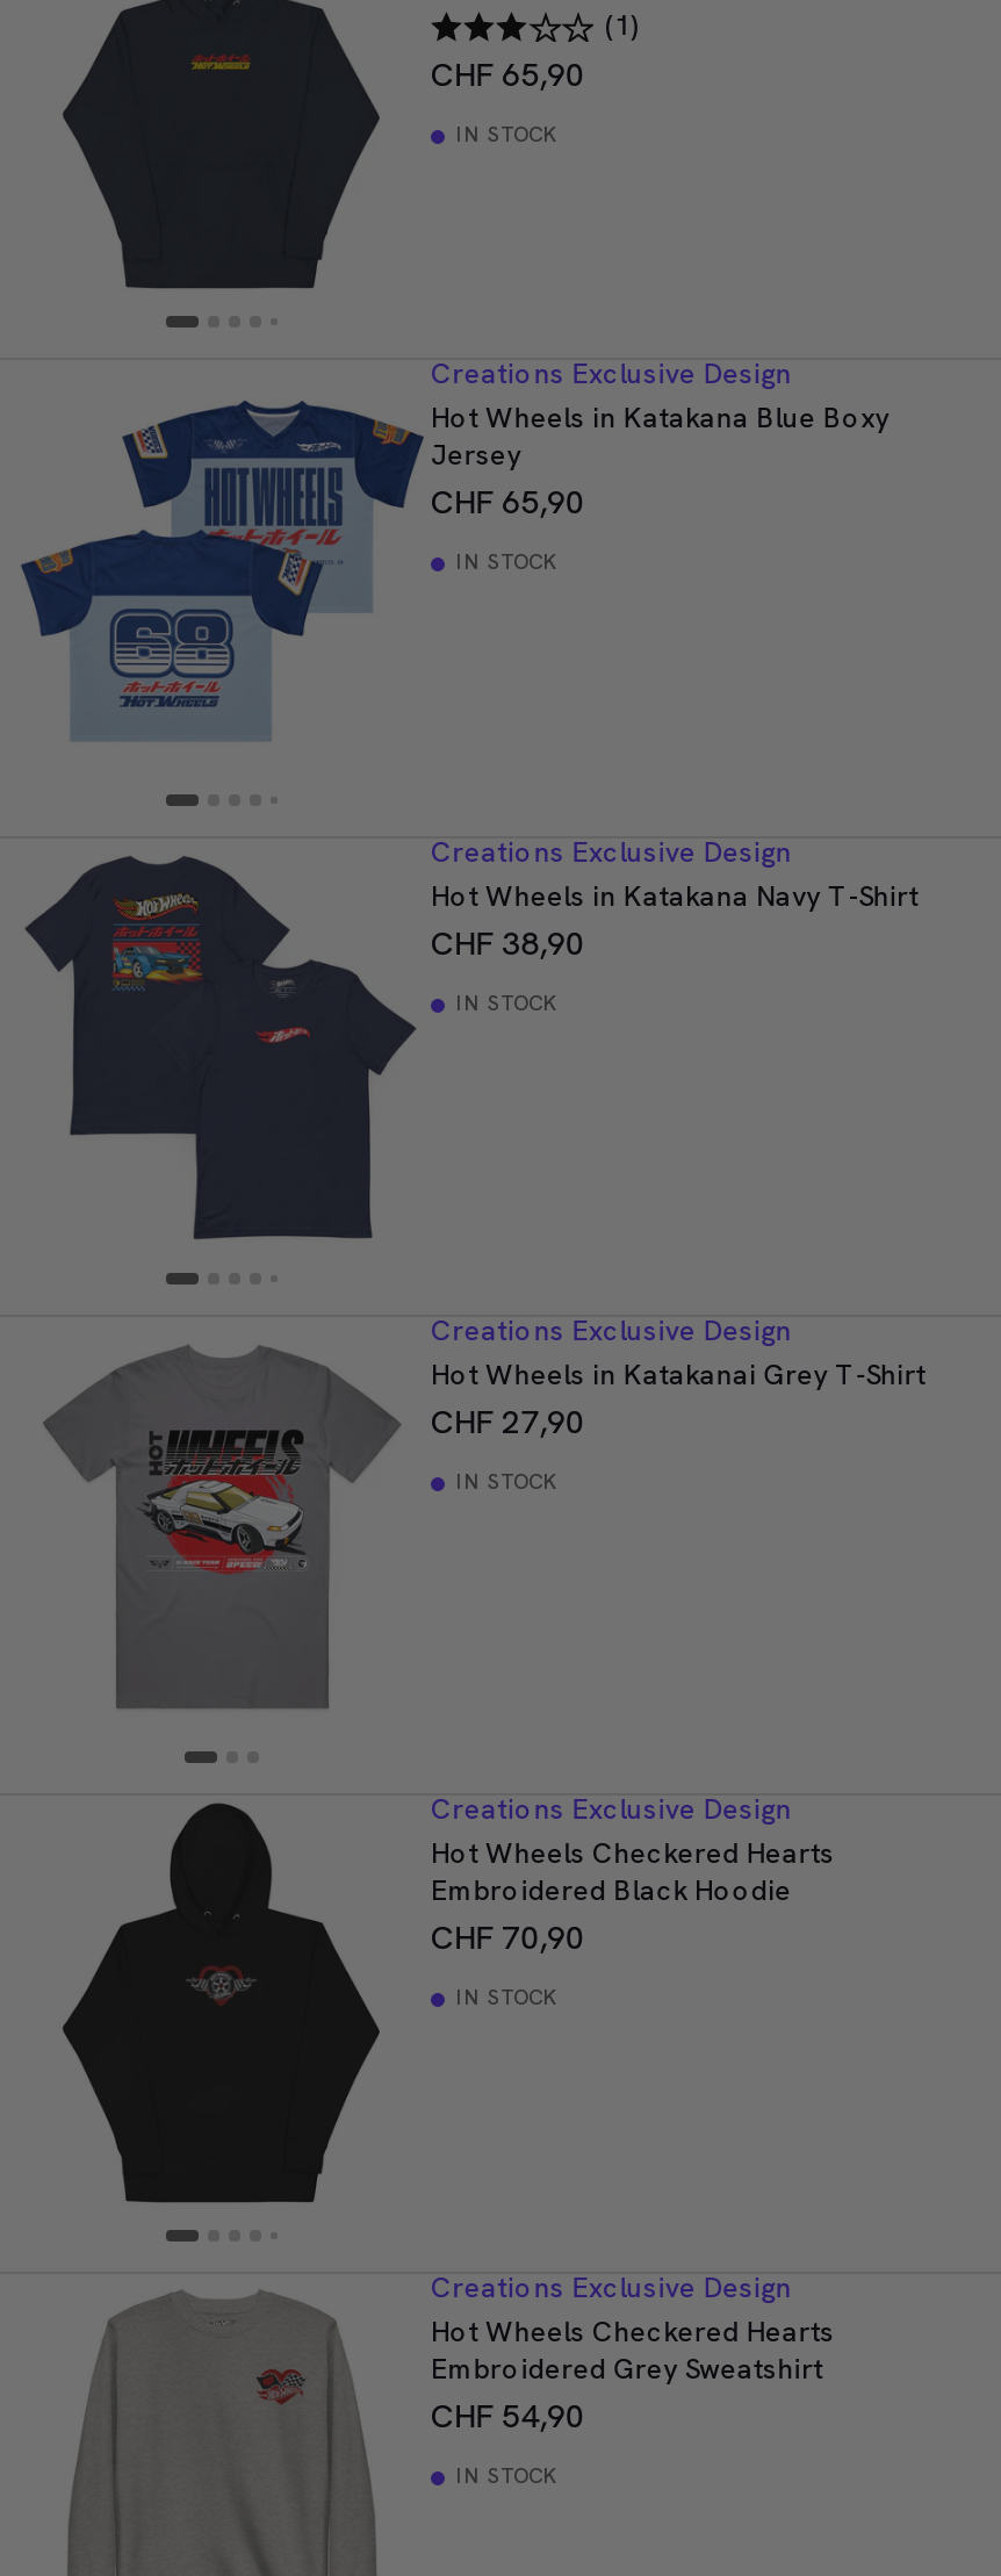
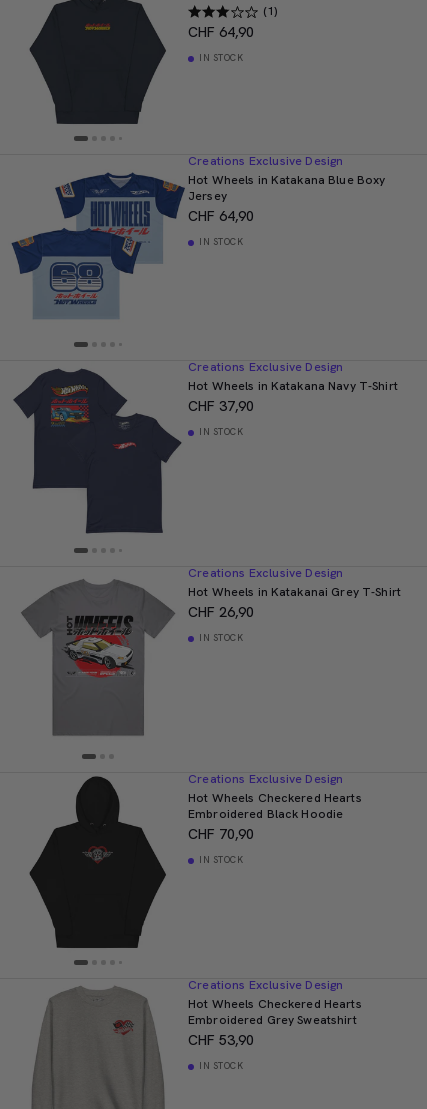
- CHF 65,90
+ CHF 64,90

- CHF 65,90
+ CHF 64,90

- CHF 38,90
+ CHF 37,90

- CHF 27,90
+ CHF 26,90

- CHF 54,90
+ CHF 53,90
